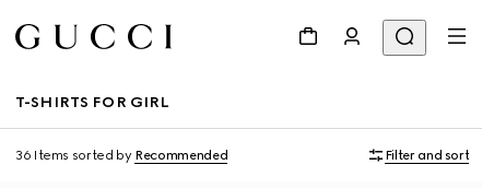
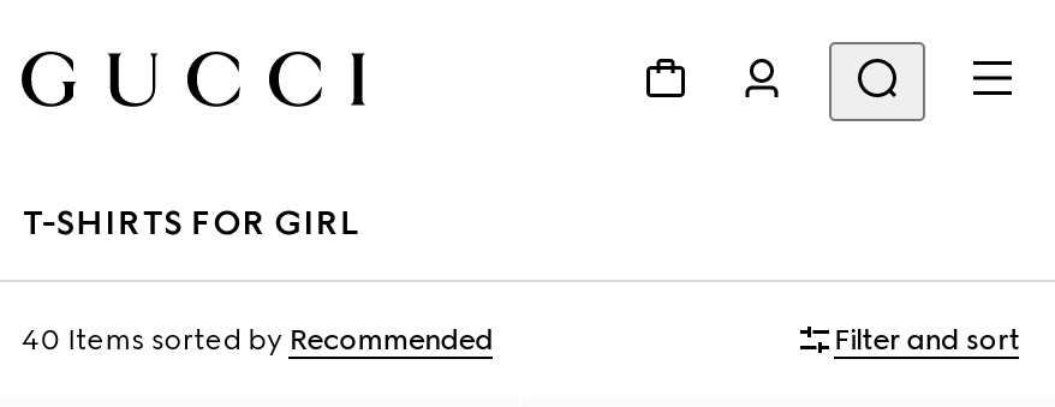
- 36 Items sorted by Recommended
+ 40 Items sorted by Recommended
